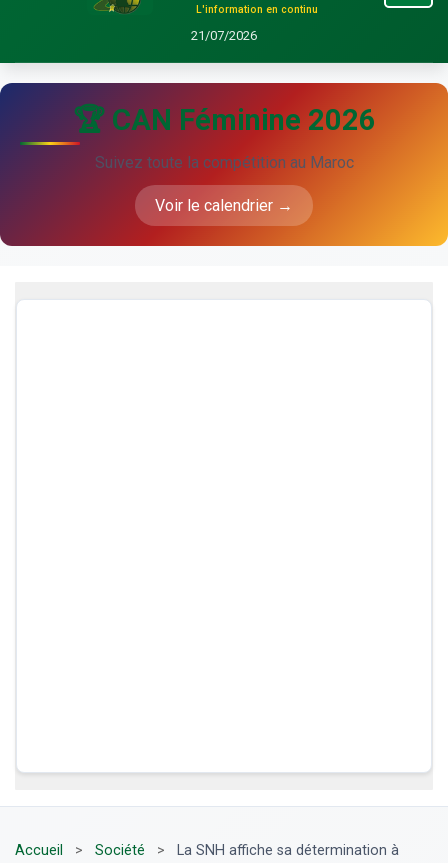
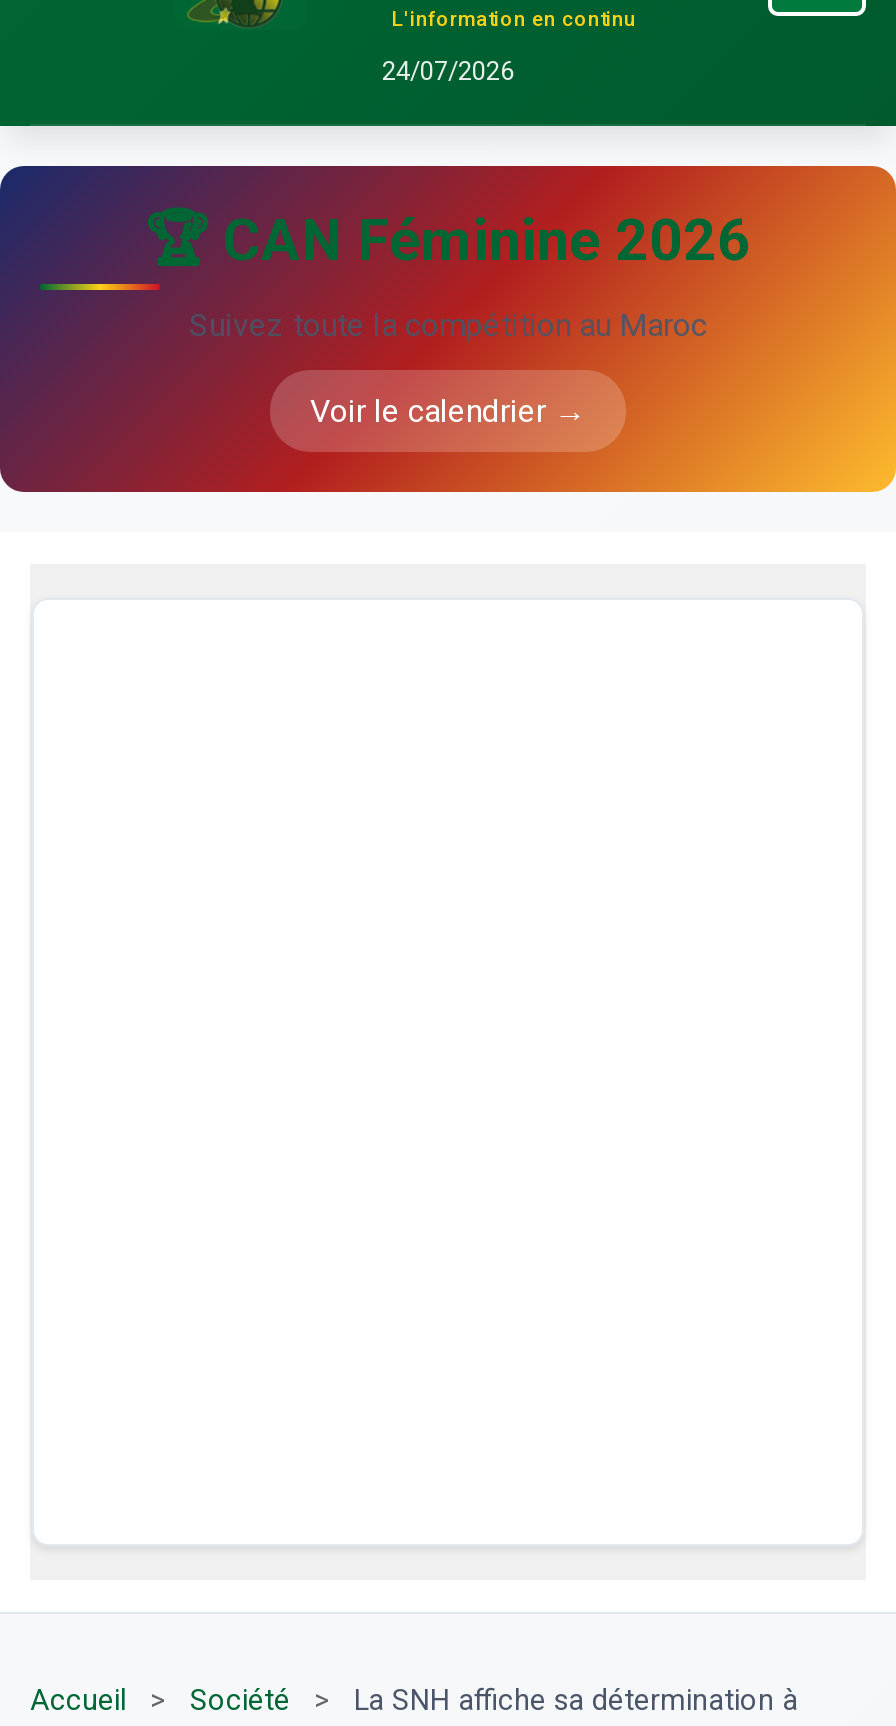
- 21/07/2026
+ 24/07/2026
